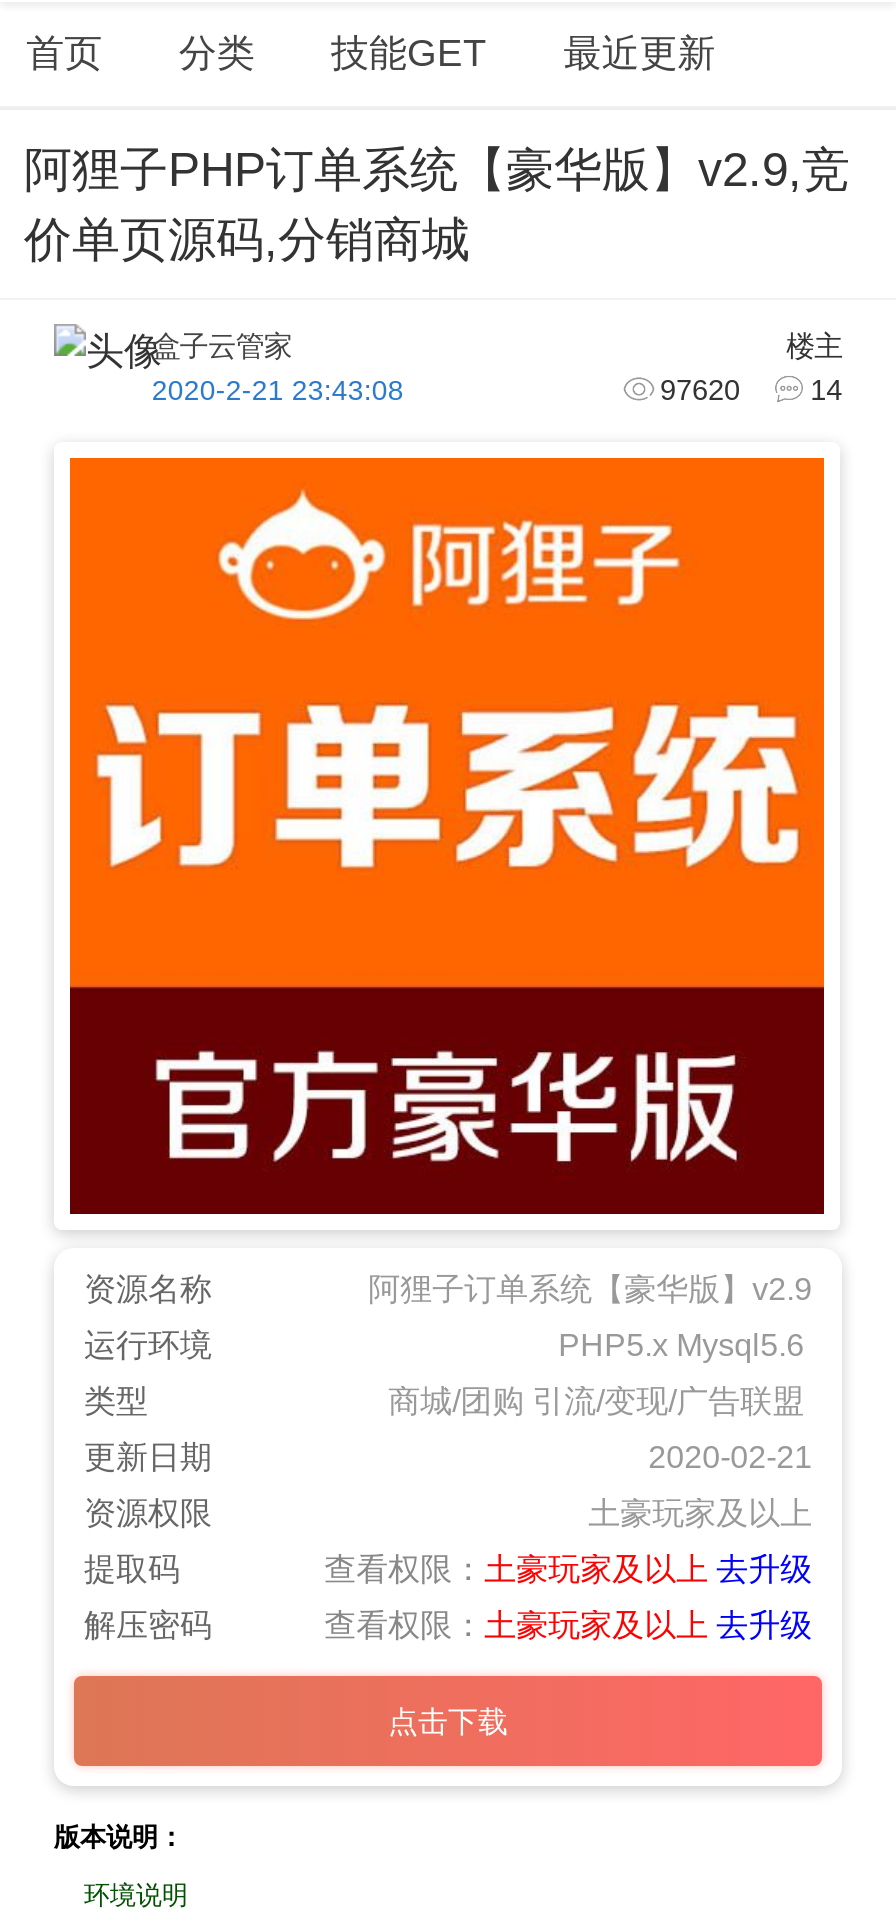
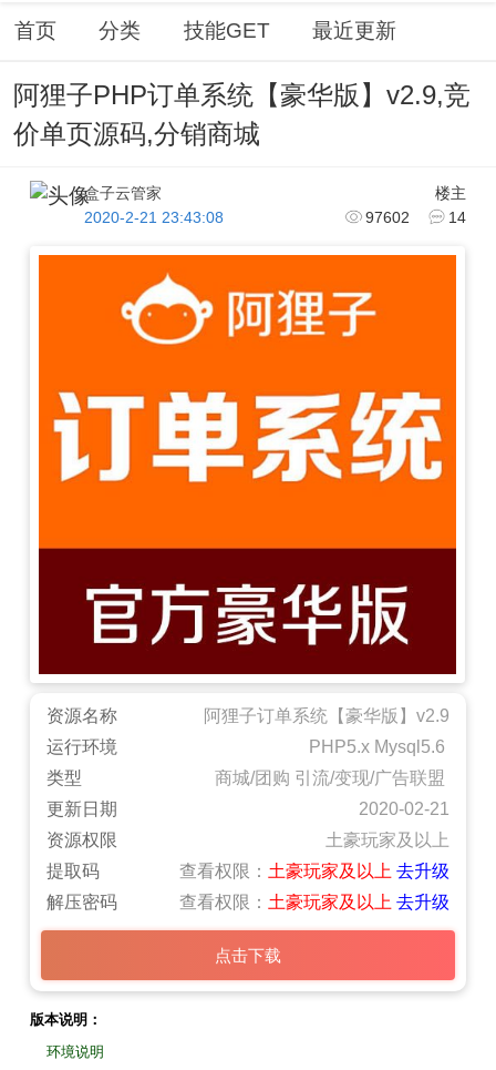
- 97620 14
+ 97602 14
